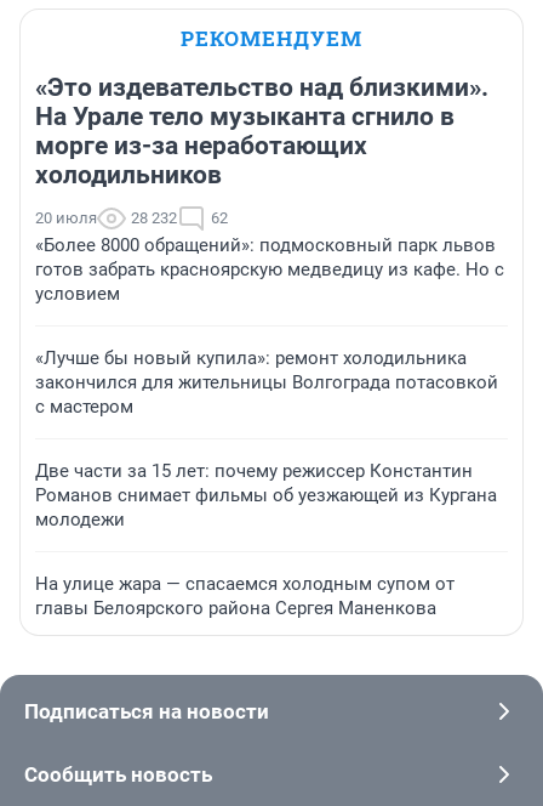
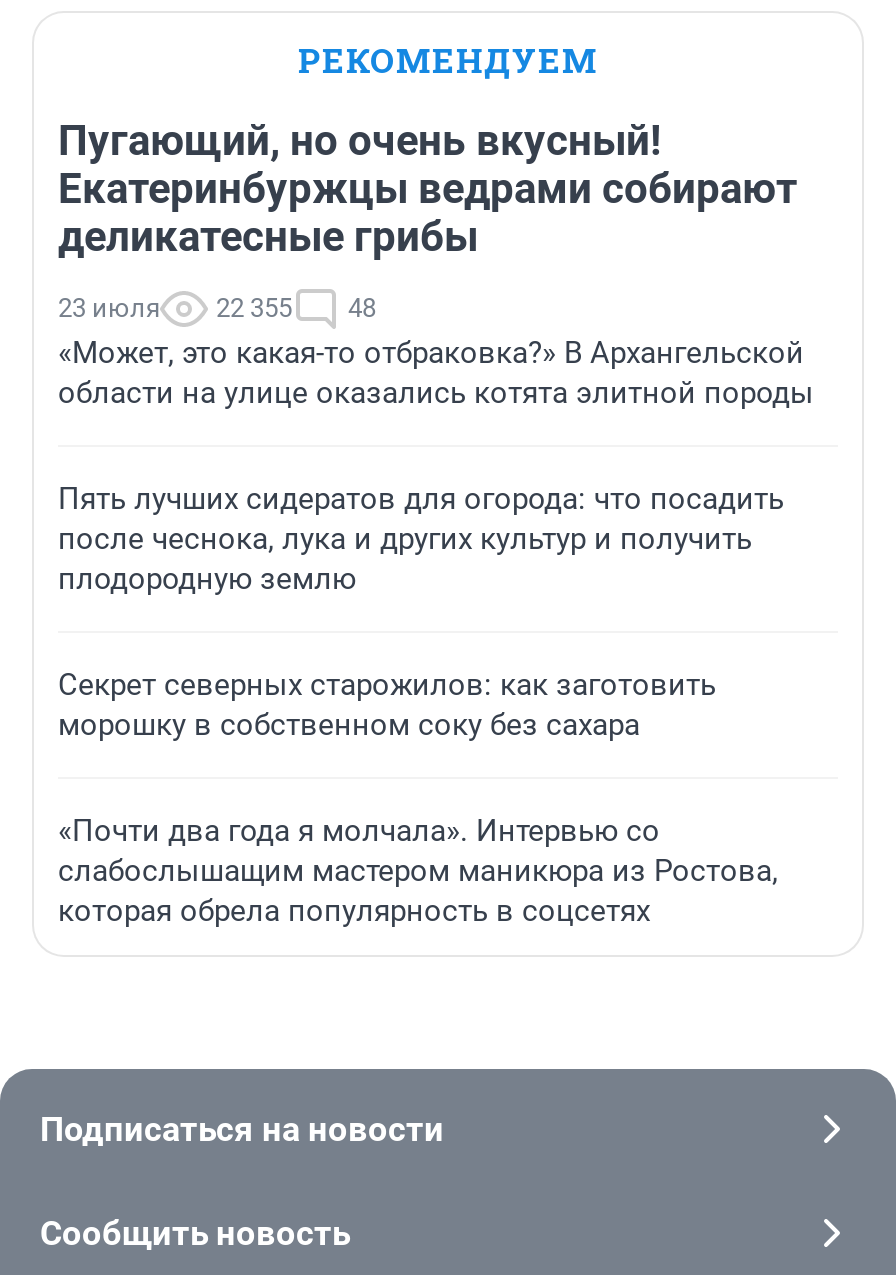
- «Это издевательство над близкими».
- На Урале тело музыканта сгнило в
- морге из-за неработающих
- холодильников
+ Пугающий, но очень вкусный!
+ Екатеринбуржцы ведрами собирают
+ деликатесные грибы

- 20 июля
- 28 232
- 62
- «Более 8000 обращений»: подмосковный парк львов
- готов забрать красноярскую медведицу из кафе. Но с
- условием
+ 23 июля
+ 22 355
+ 48
+ «Может, это какая-то отбраковка?» В Архангельской
+ области на улице оказались котята элитной породы

- «Лучше бы новый купила»: ремонт холодильника
- закончился для жительницы Волгограда потасовкой
- с мастером
+ Пять лучших сидератов для огорода: что посадить
+ после чеснока, лука и других культур и получить
+ плодородную землю

- Две части за 15 лет: почему режиссер Константин
- Романов снимает фильмы об уезжающей из Кургана
- молодежи
+ Секрет северных старожилов: как заготовить
+ морошку в собственном соку без сахара

- На улице жара — спасаемся холодным супом от
- главы Белоярского района Сергея Маненкова
+ «Почти два года я молчала». Интервью со
+ слабослышащим мастером маникюра из Ростова,
+ которая обрела популярность в соцсетях
